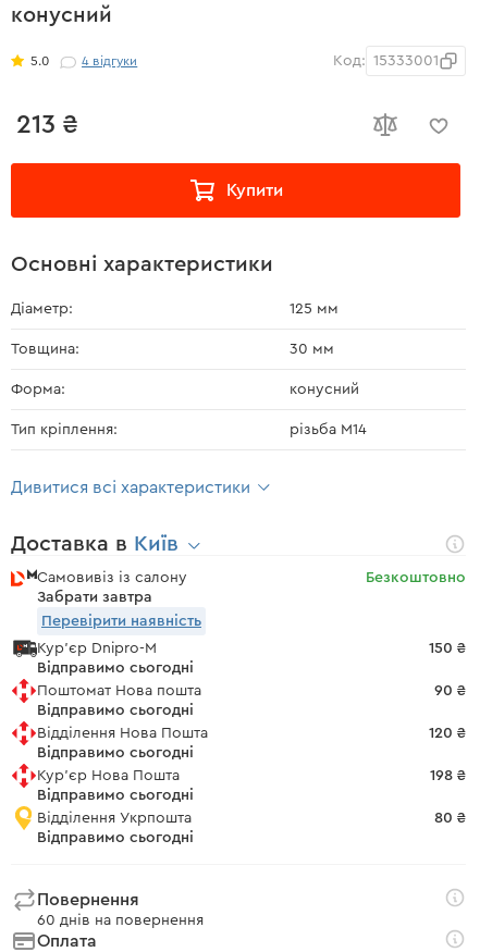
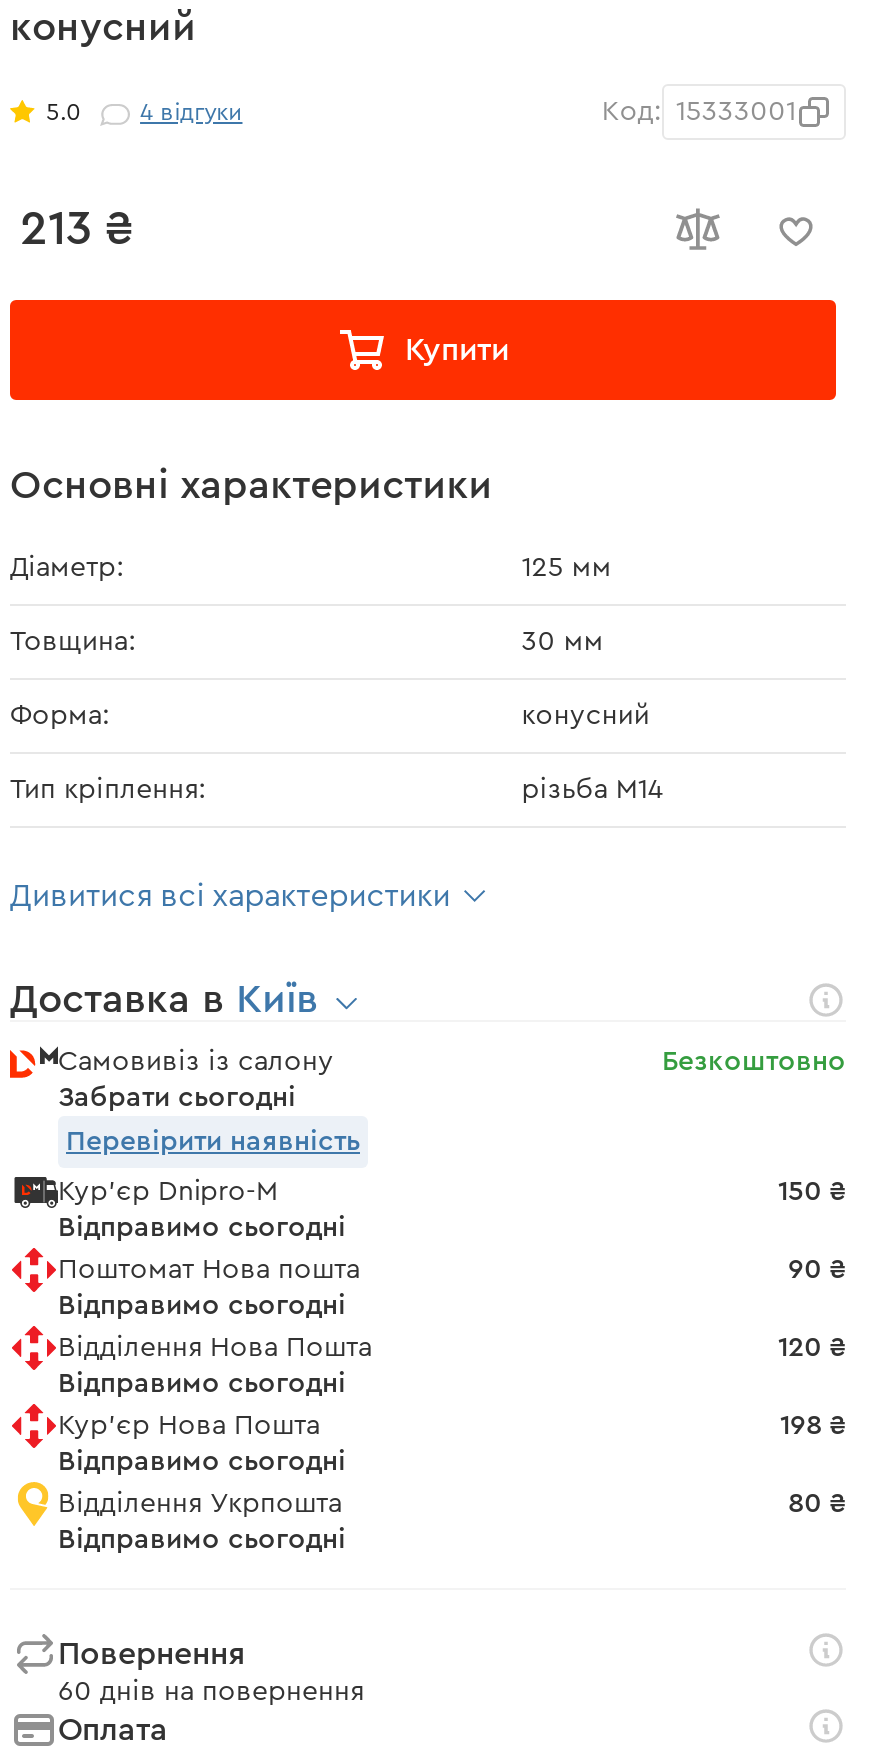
- Забрати завтра
+ Забрати сьогодні
